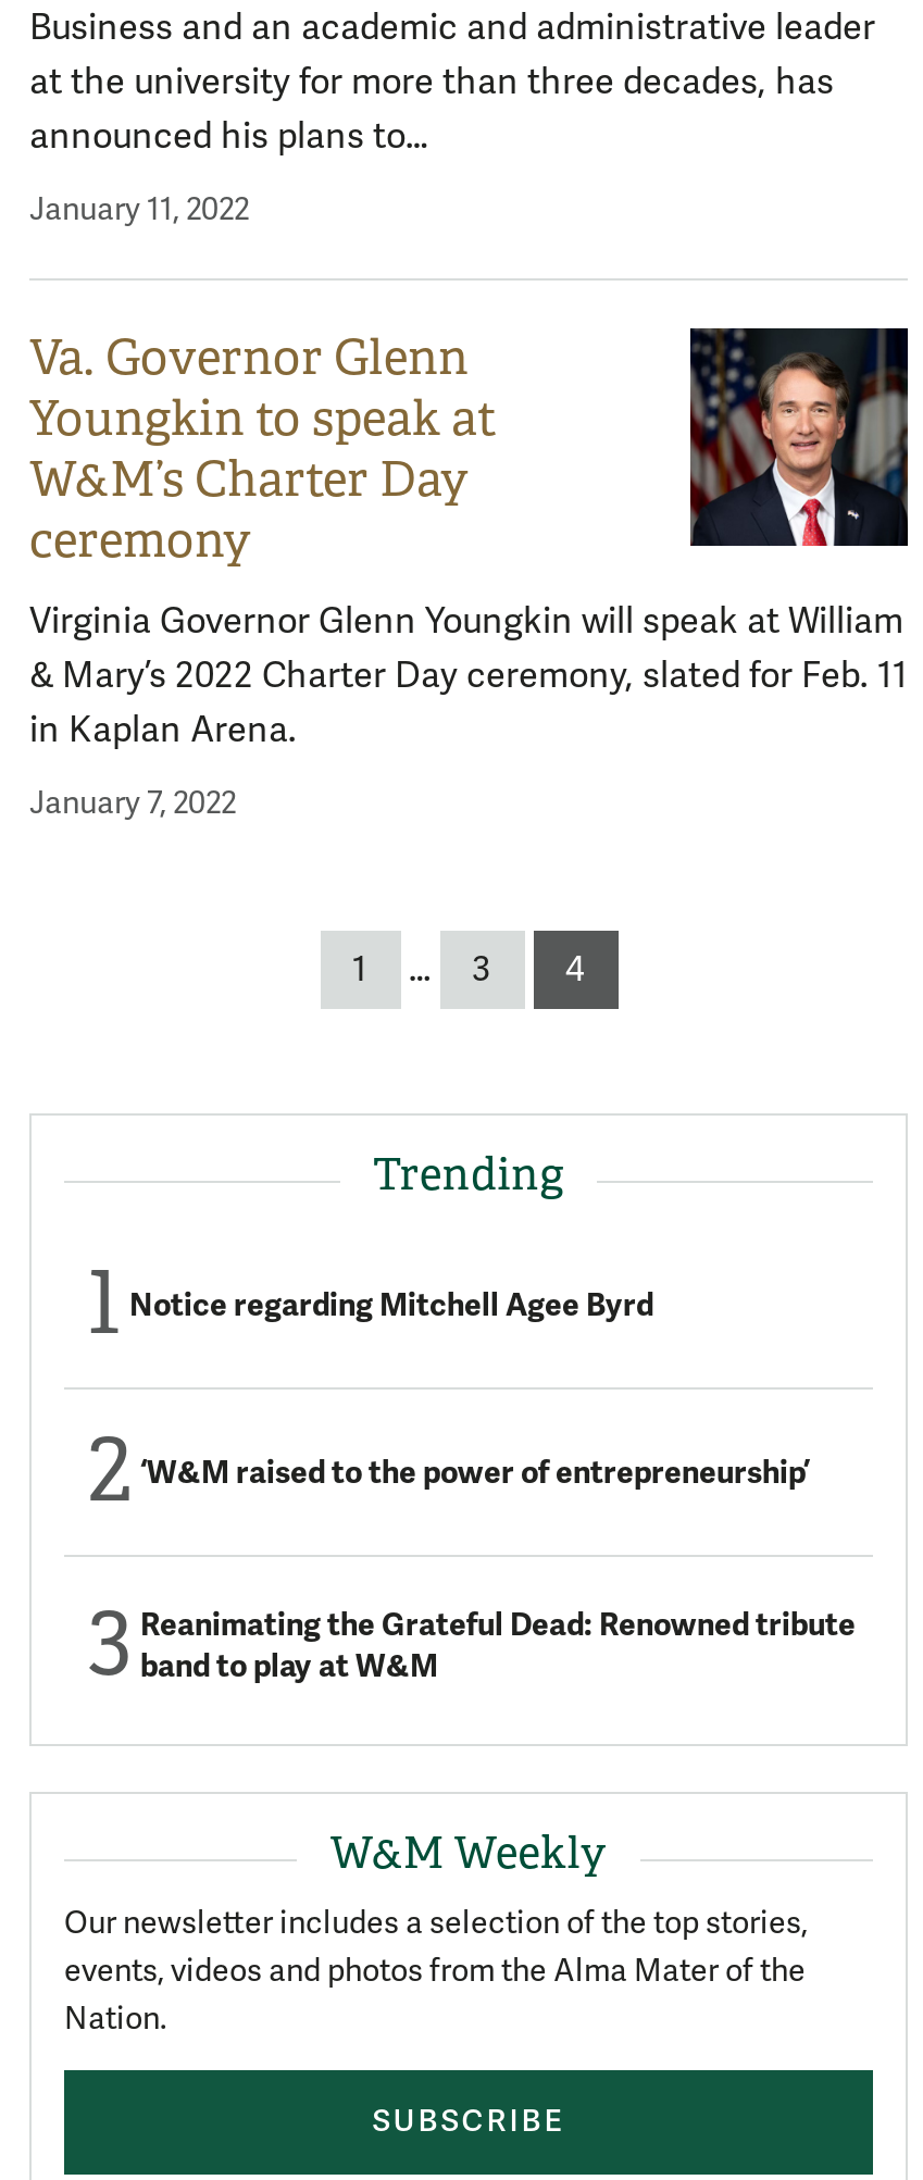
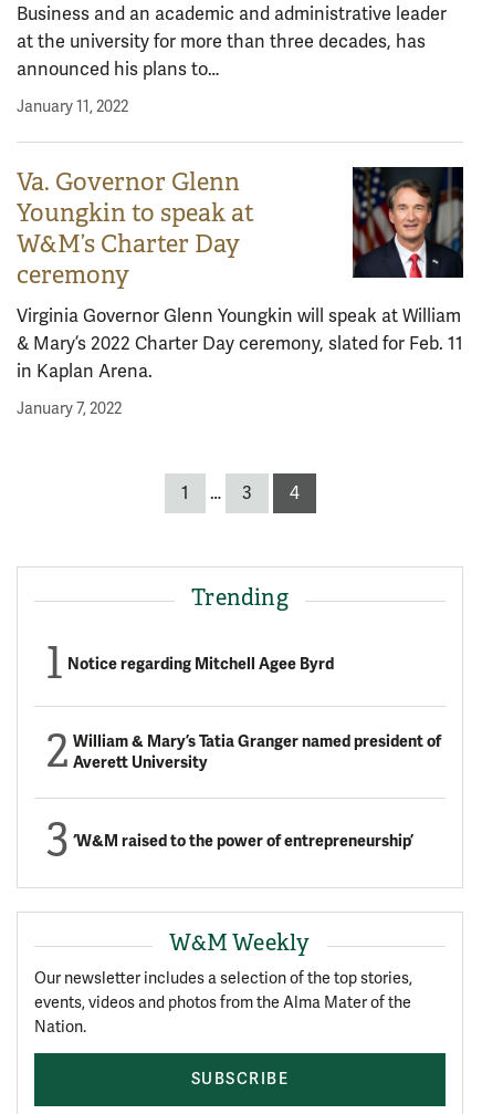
+ William & Mary’s Tatia Granger named president of
+ Averett University

moved down: ‘W&M raised to the power of entrepreneurship’

- Reanimating the Grateful Dead: Renowned tribute
- band to play at W&M
